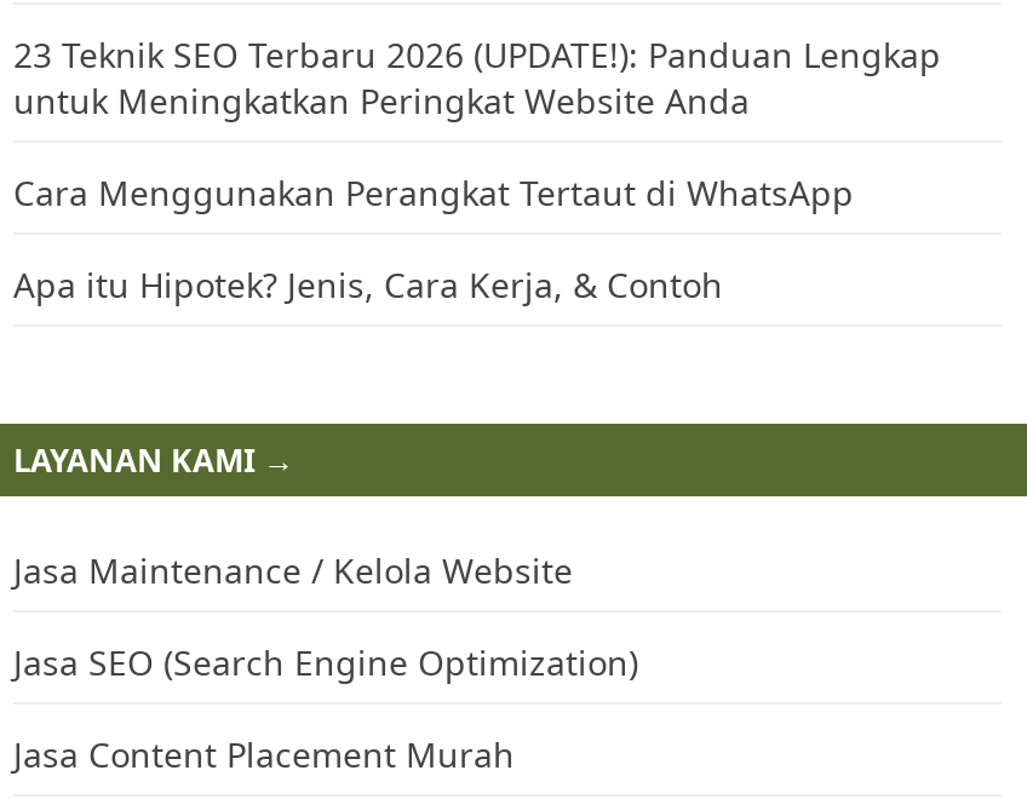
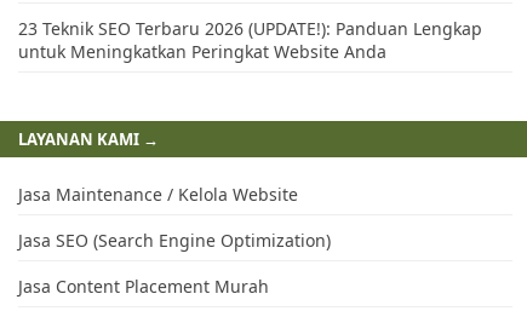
- Cara Menggunakan Perangkat Tertaut di WhatsApp
- Apa itu Hipotek? Jenis, Cara Kerja, & Contoh
